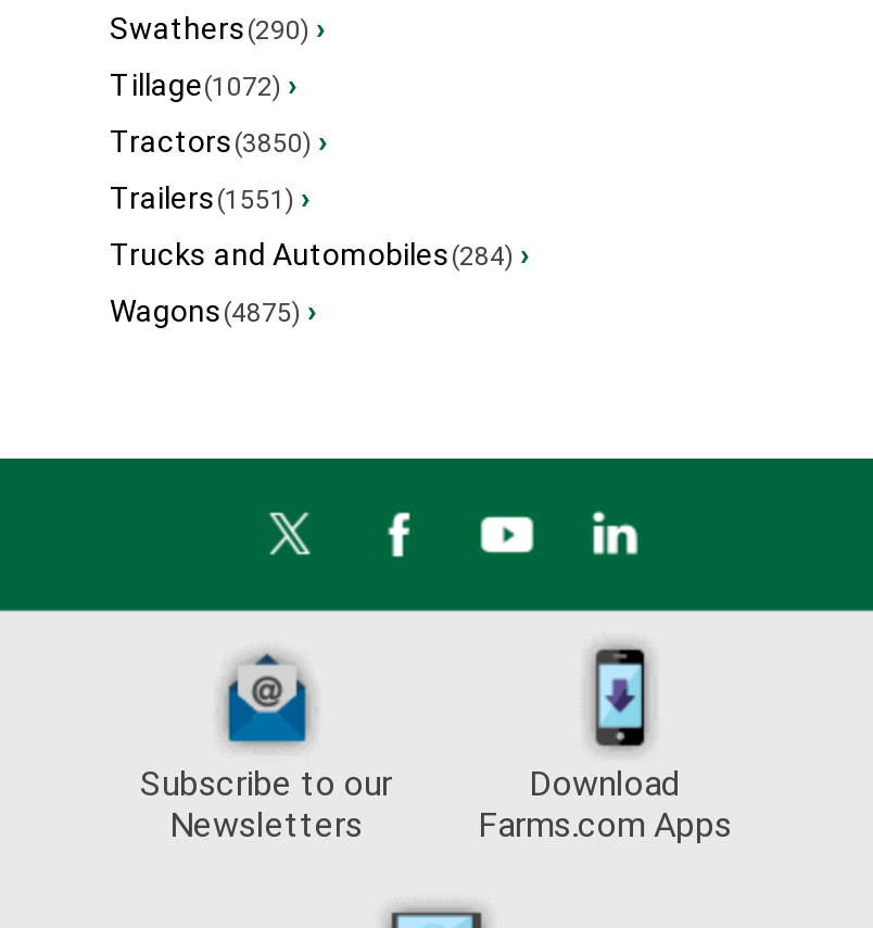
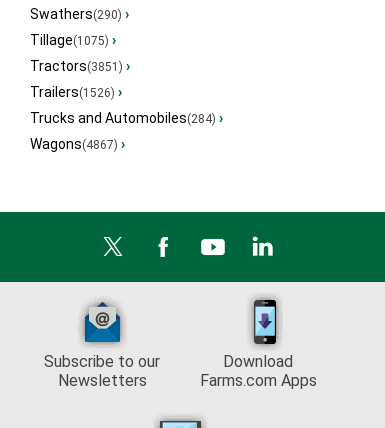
- Tillage(1072) ›
+ Tillage(1075) ›

- Tractors(3850) ›
+ Tractors(3851) ›

- Trailers(1551) ›
+ Trailers(1526) ›

- Wagons(4875) ›
+ Wagons(4867) ›
